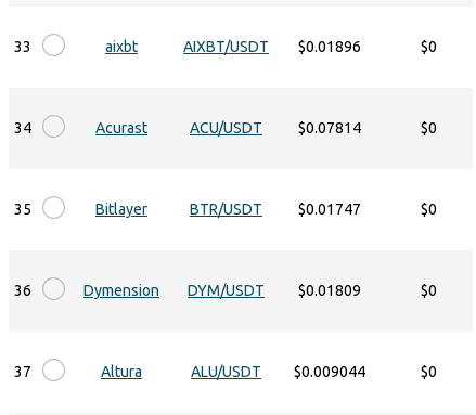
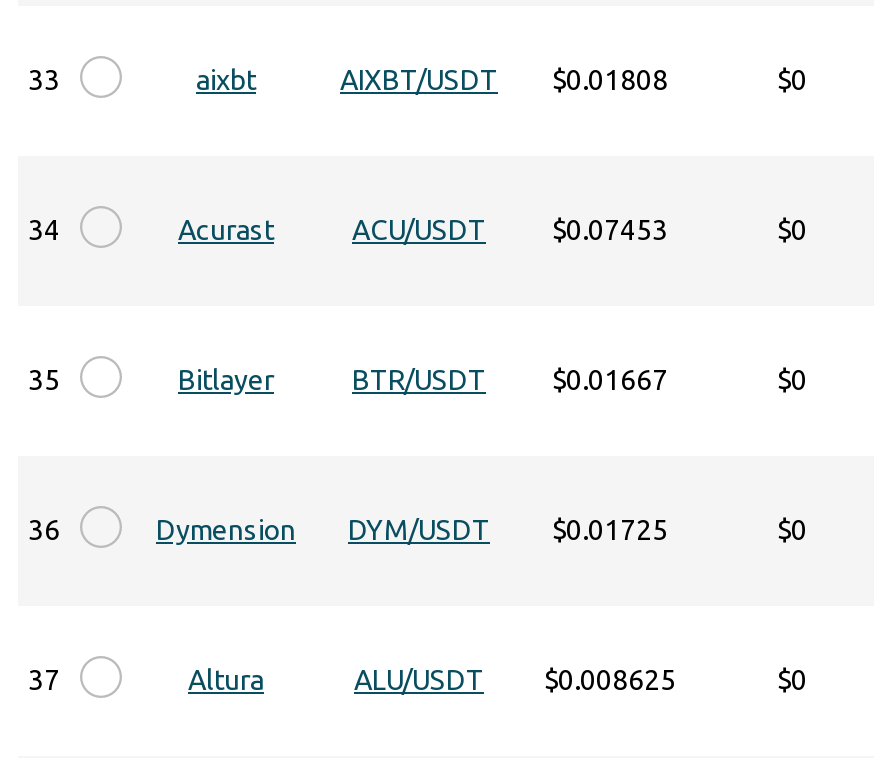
- AIXBT/USDT $0.01896
+ AIXBT/USDT $0.01808

- $0.07814
+ $0.07453

- $0.01747
+ $0.01667

- Dymension DYM/USDT $0.01809
+ Dymension DYM/USDT $0.01725

- ALU/USDT $0.009044
+ ALU/USDT $0.008625
